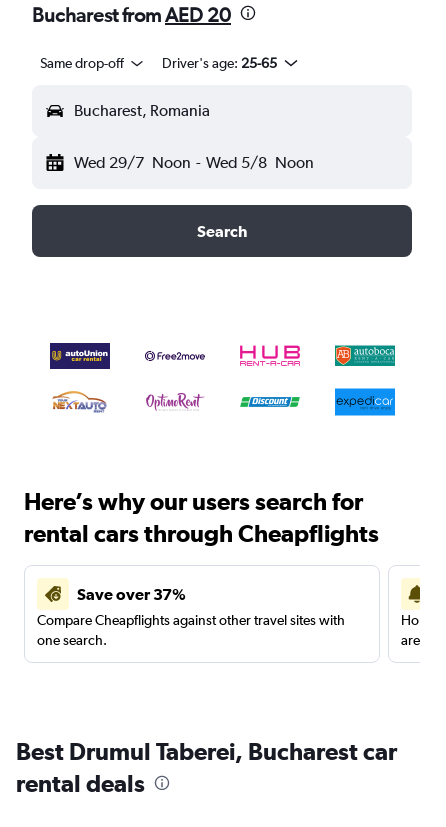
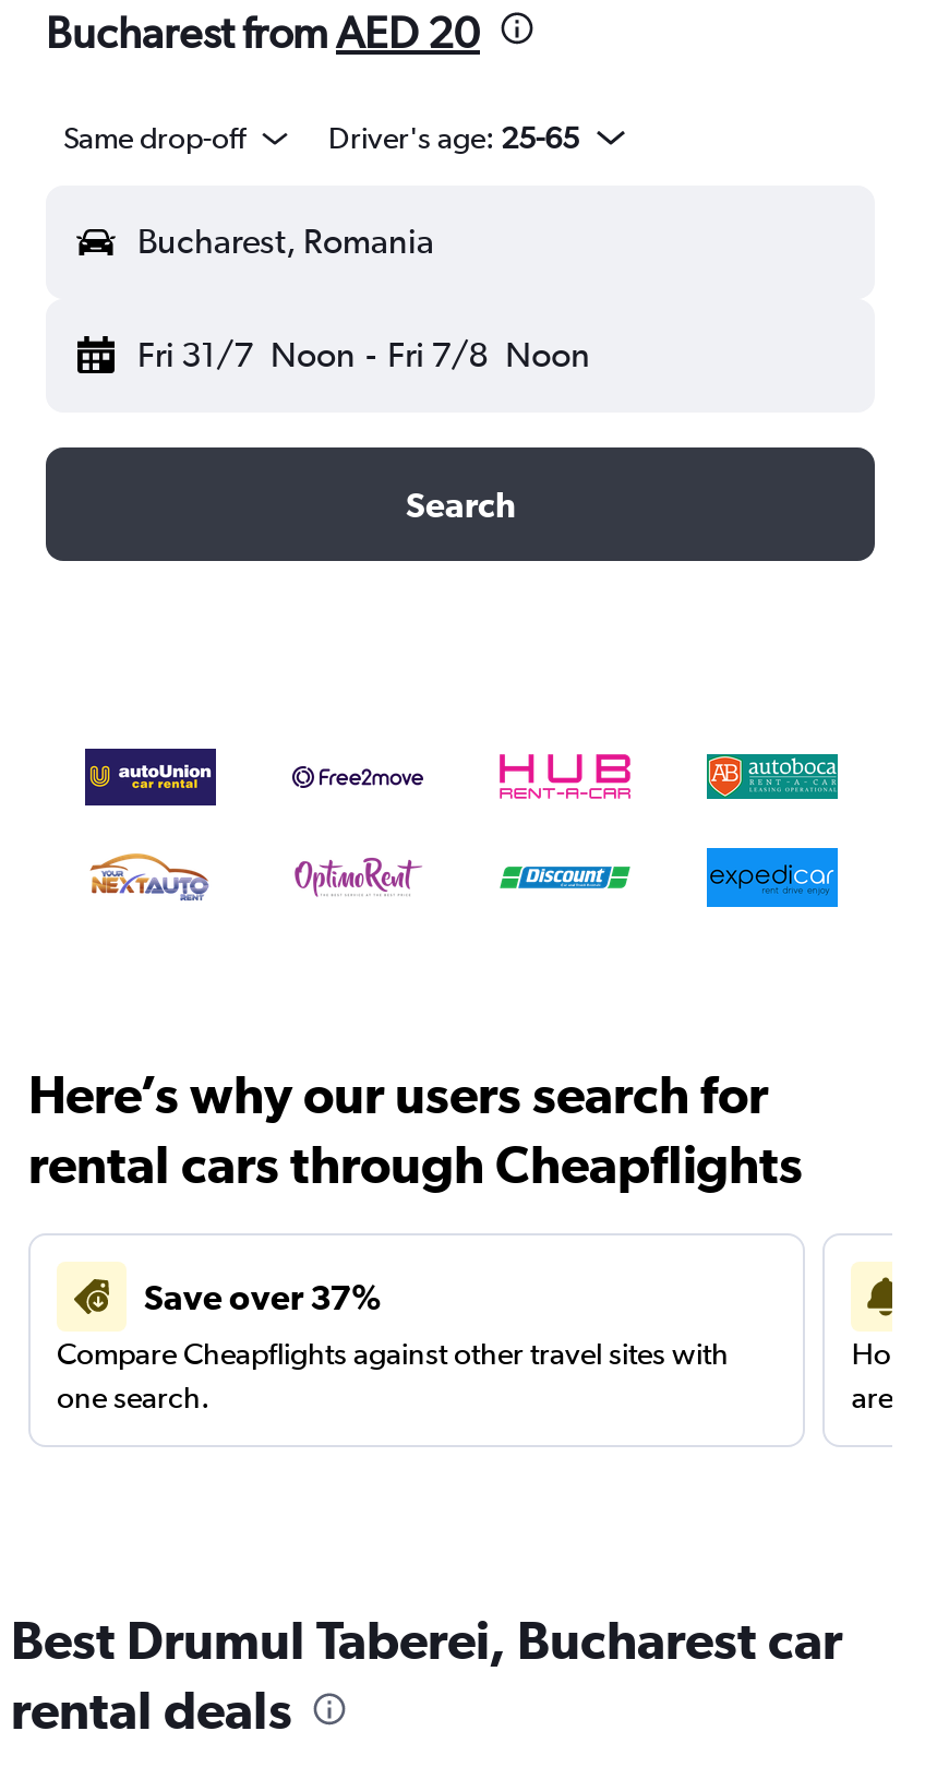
- Wed 29/7 Noon - Wed 5/8 Noon
+ Fri 31/7 Noon - Fri 7/8 Noon
